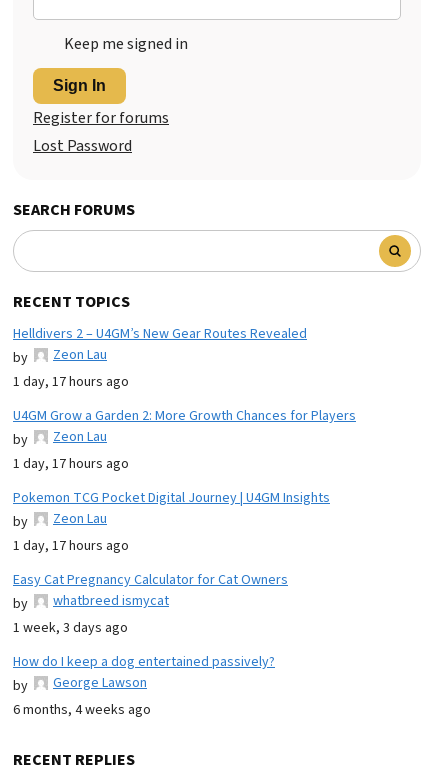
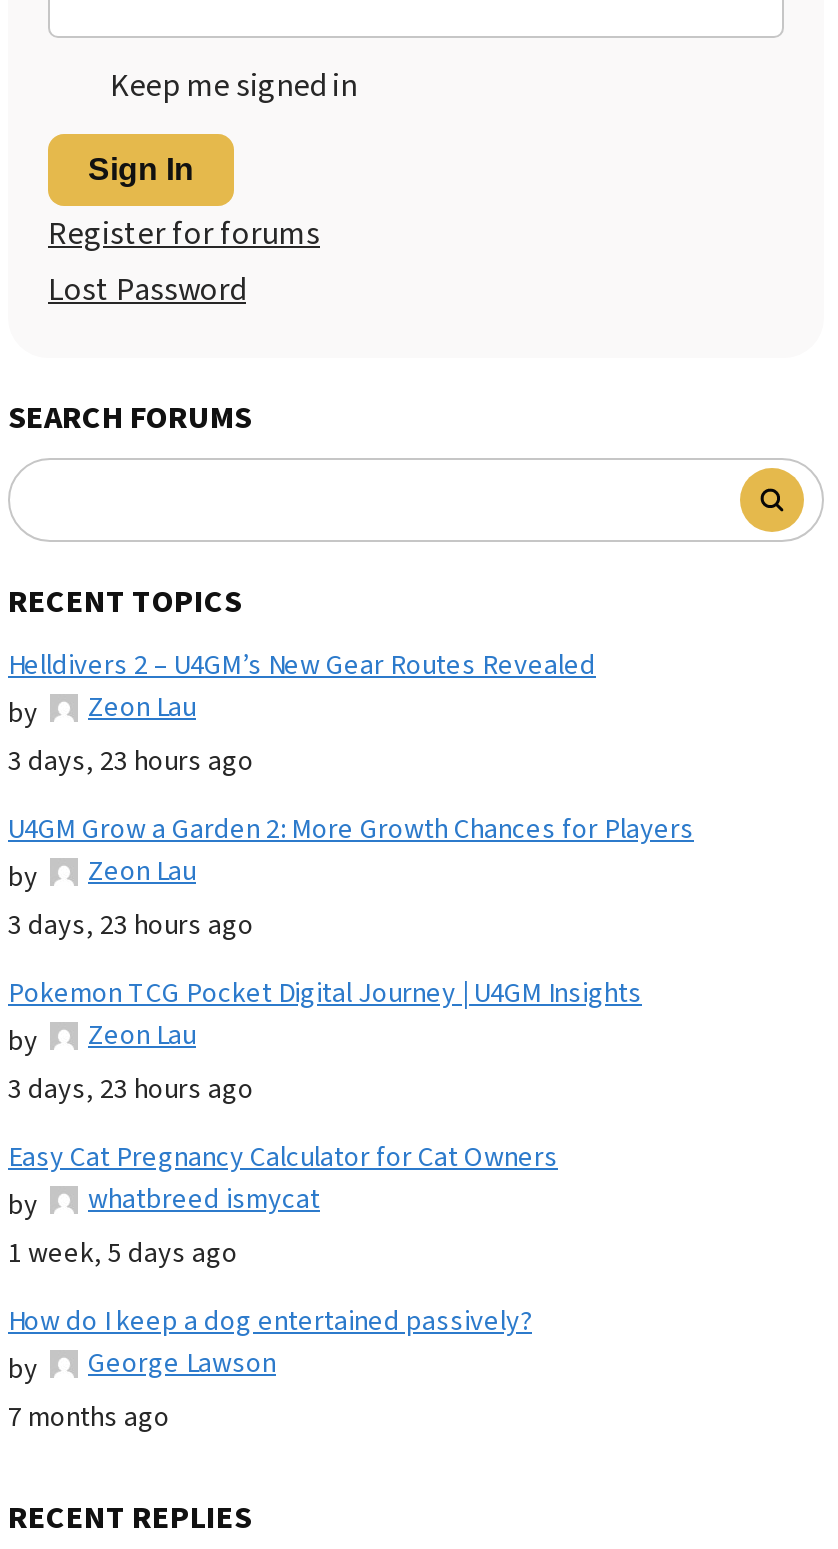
- 1 day, 17 hours ago
+ 3 days, 23 hours ago

- 1 day, 17 hours ago
+ 3 days, 23 hours ago

- 1 day, 17 hours ago
+ 3 days, 23 hours ago

- 1 week, 3 days ago
+ 1 week, 5 days ago

- 6 months, 4 weeks ago
+ 7 months ago
